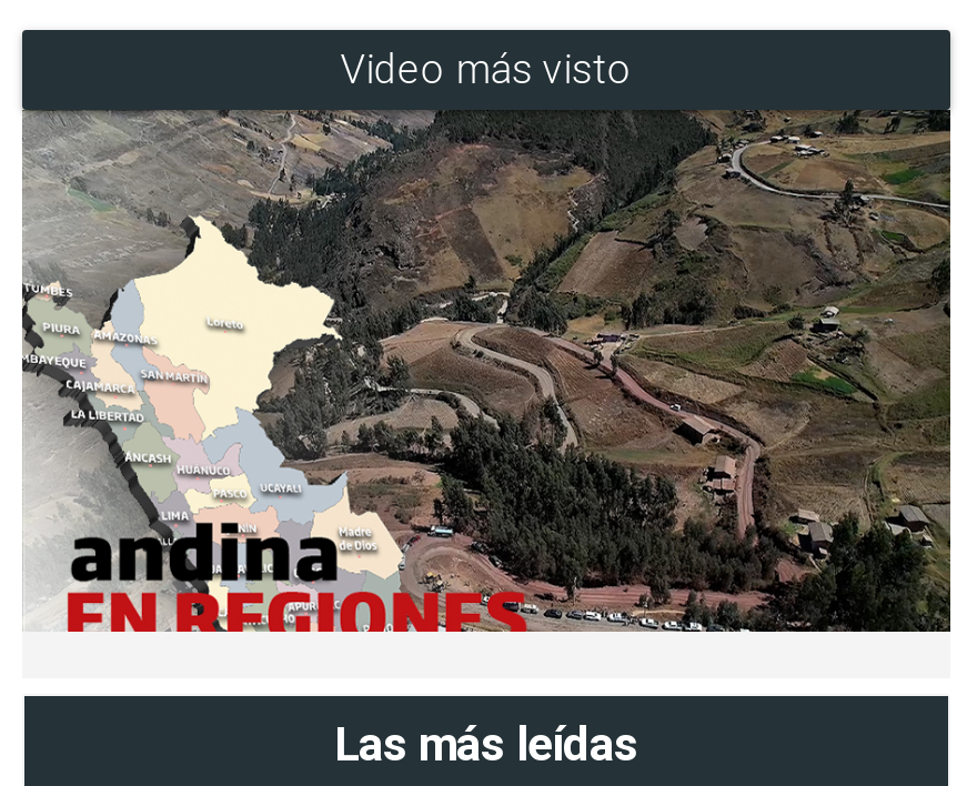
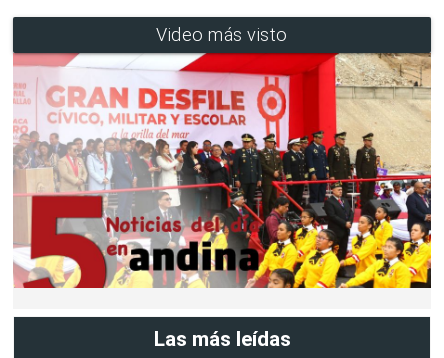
- [image]
+ [image]
